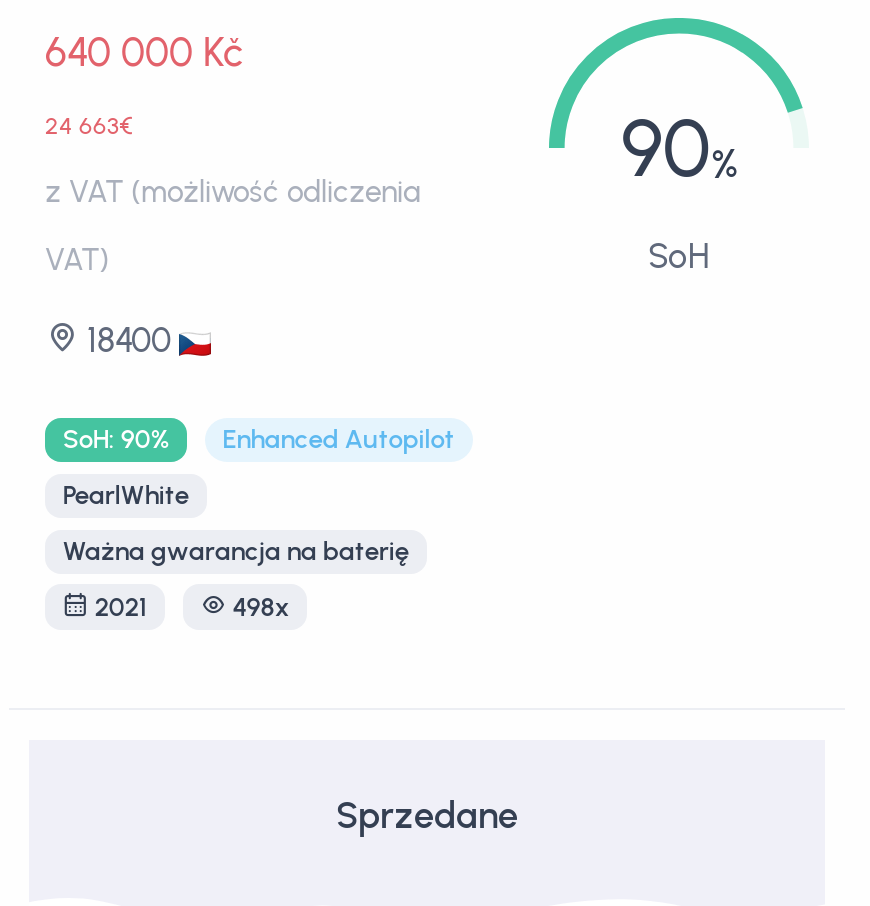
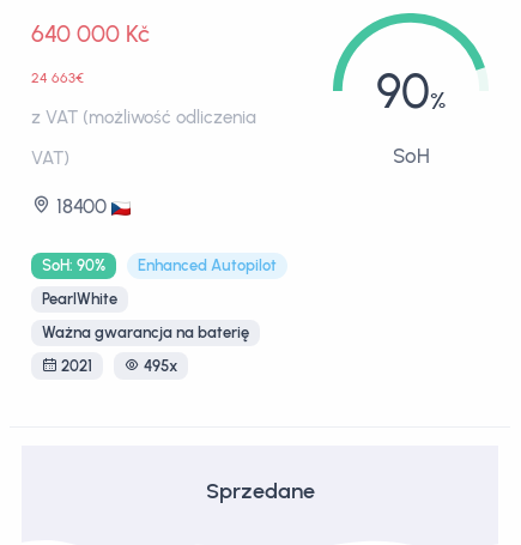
- 498x
+ 495x
